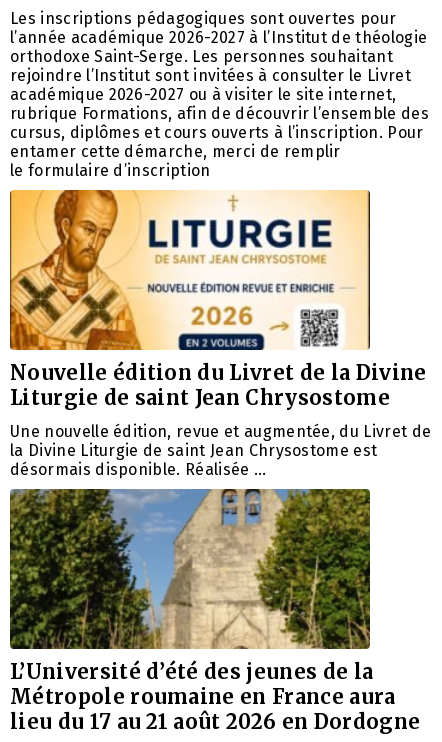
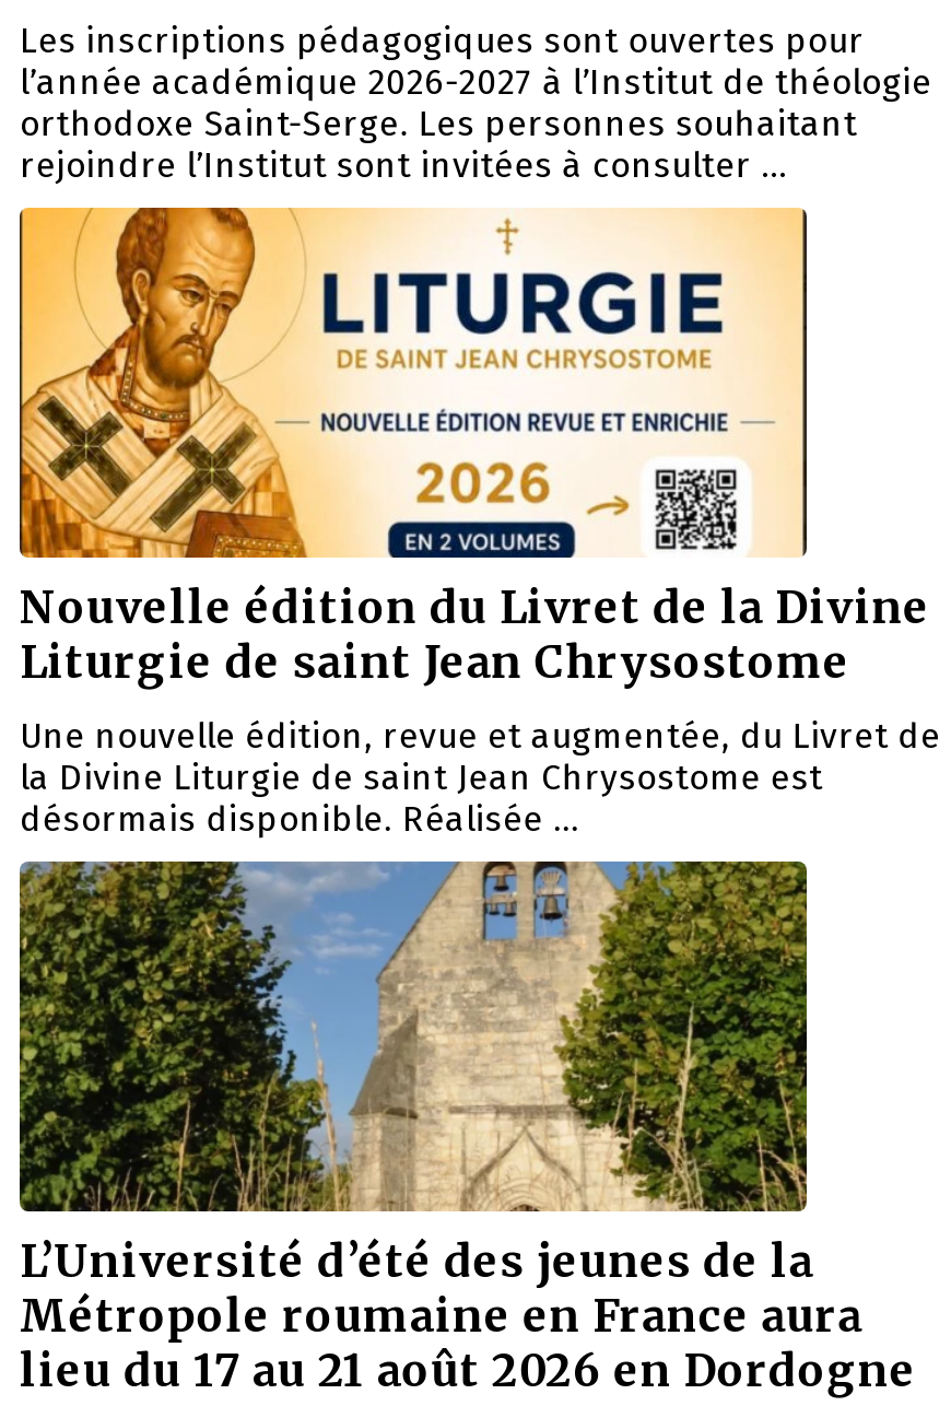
- rejoindre l’Institut sont invitées à consulter le Livret
- académique 2026-2027 ou à visiter le site internet,
- rubrique Formations, afin de découvrir l’ensemble des
- cursus, diplômes et cours ouverts à l’inscription. Pour
- entamer cette démarche, merci de remplir
- le formulaire d’inscription
+ rejoindre l’Institut sont invitées à consulter …
